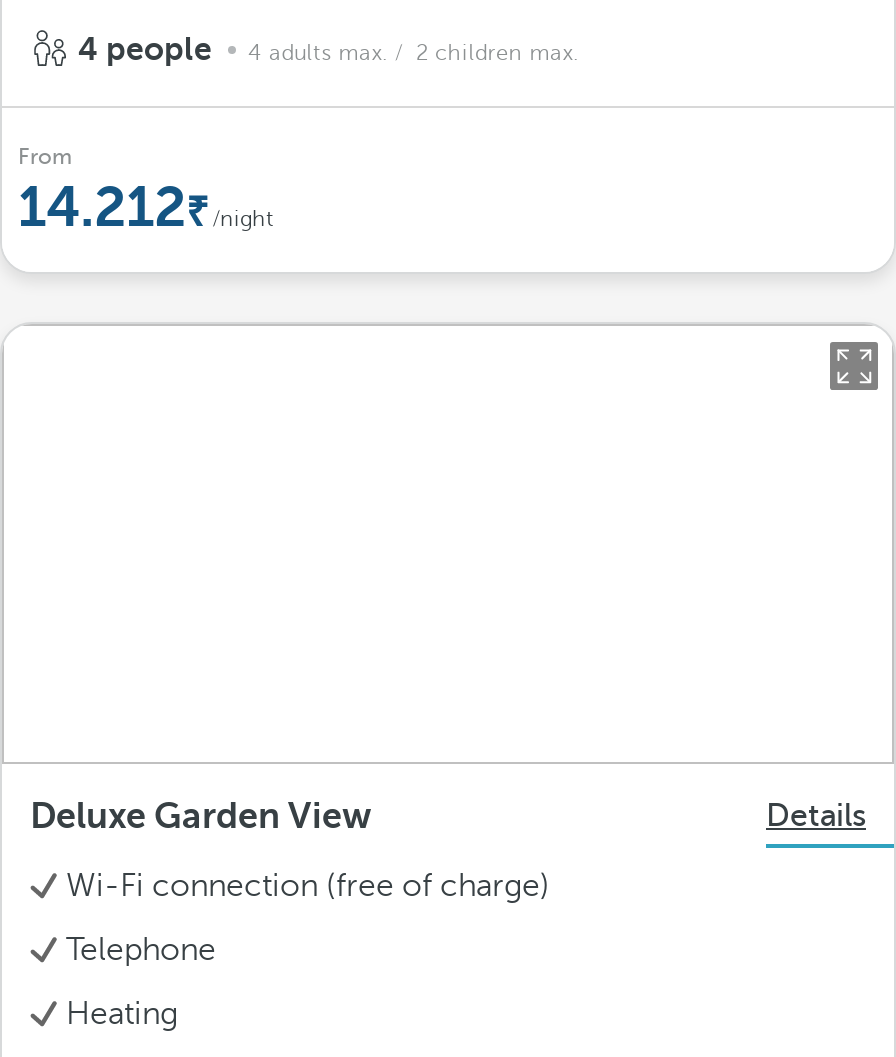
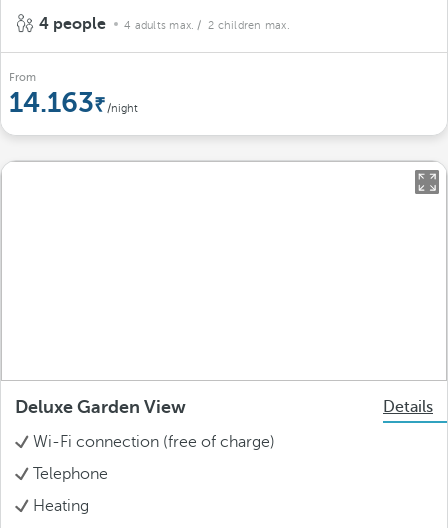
- 14.212 /night
+ 14.163 /night
